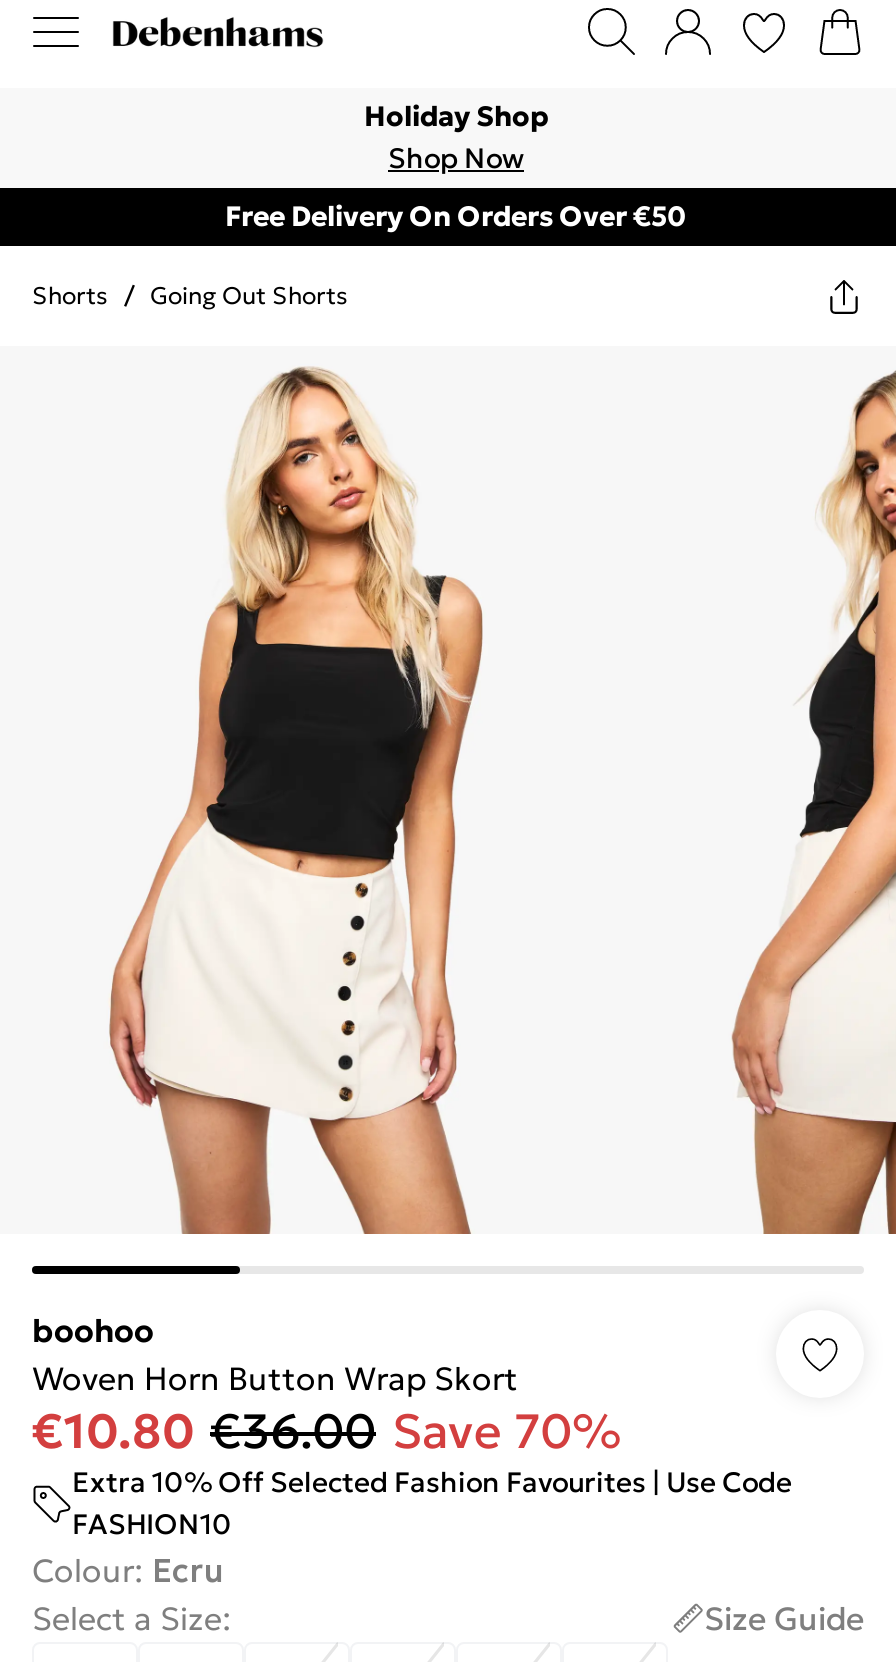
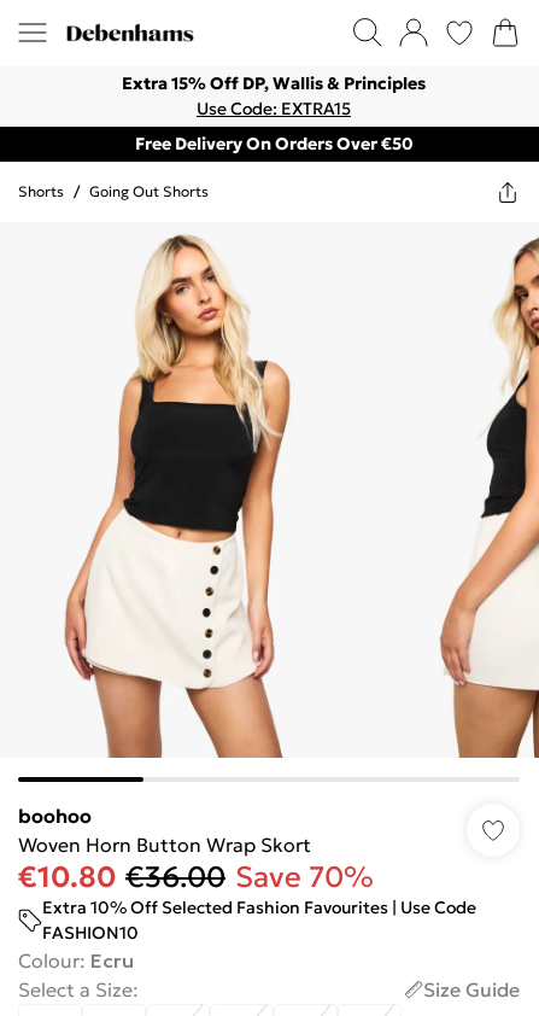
- Holiday Shop
- Shop Now
+ Extra 15% Off DP, Wallis & Principles
+ Use Code: EXTRA15
